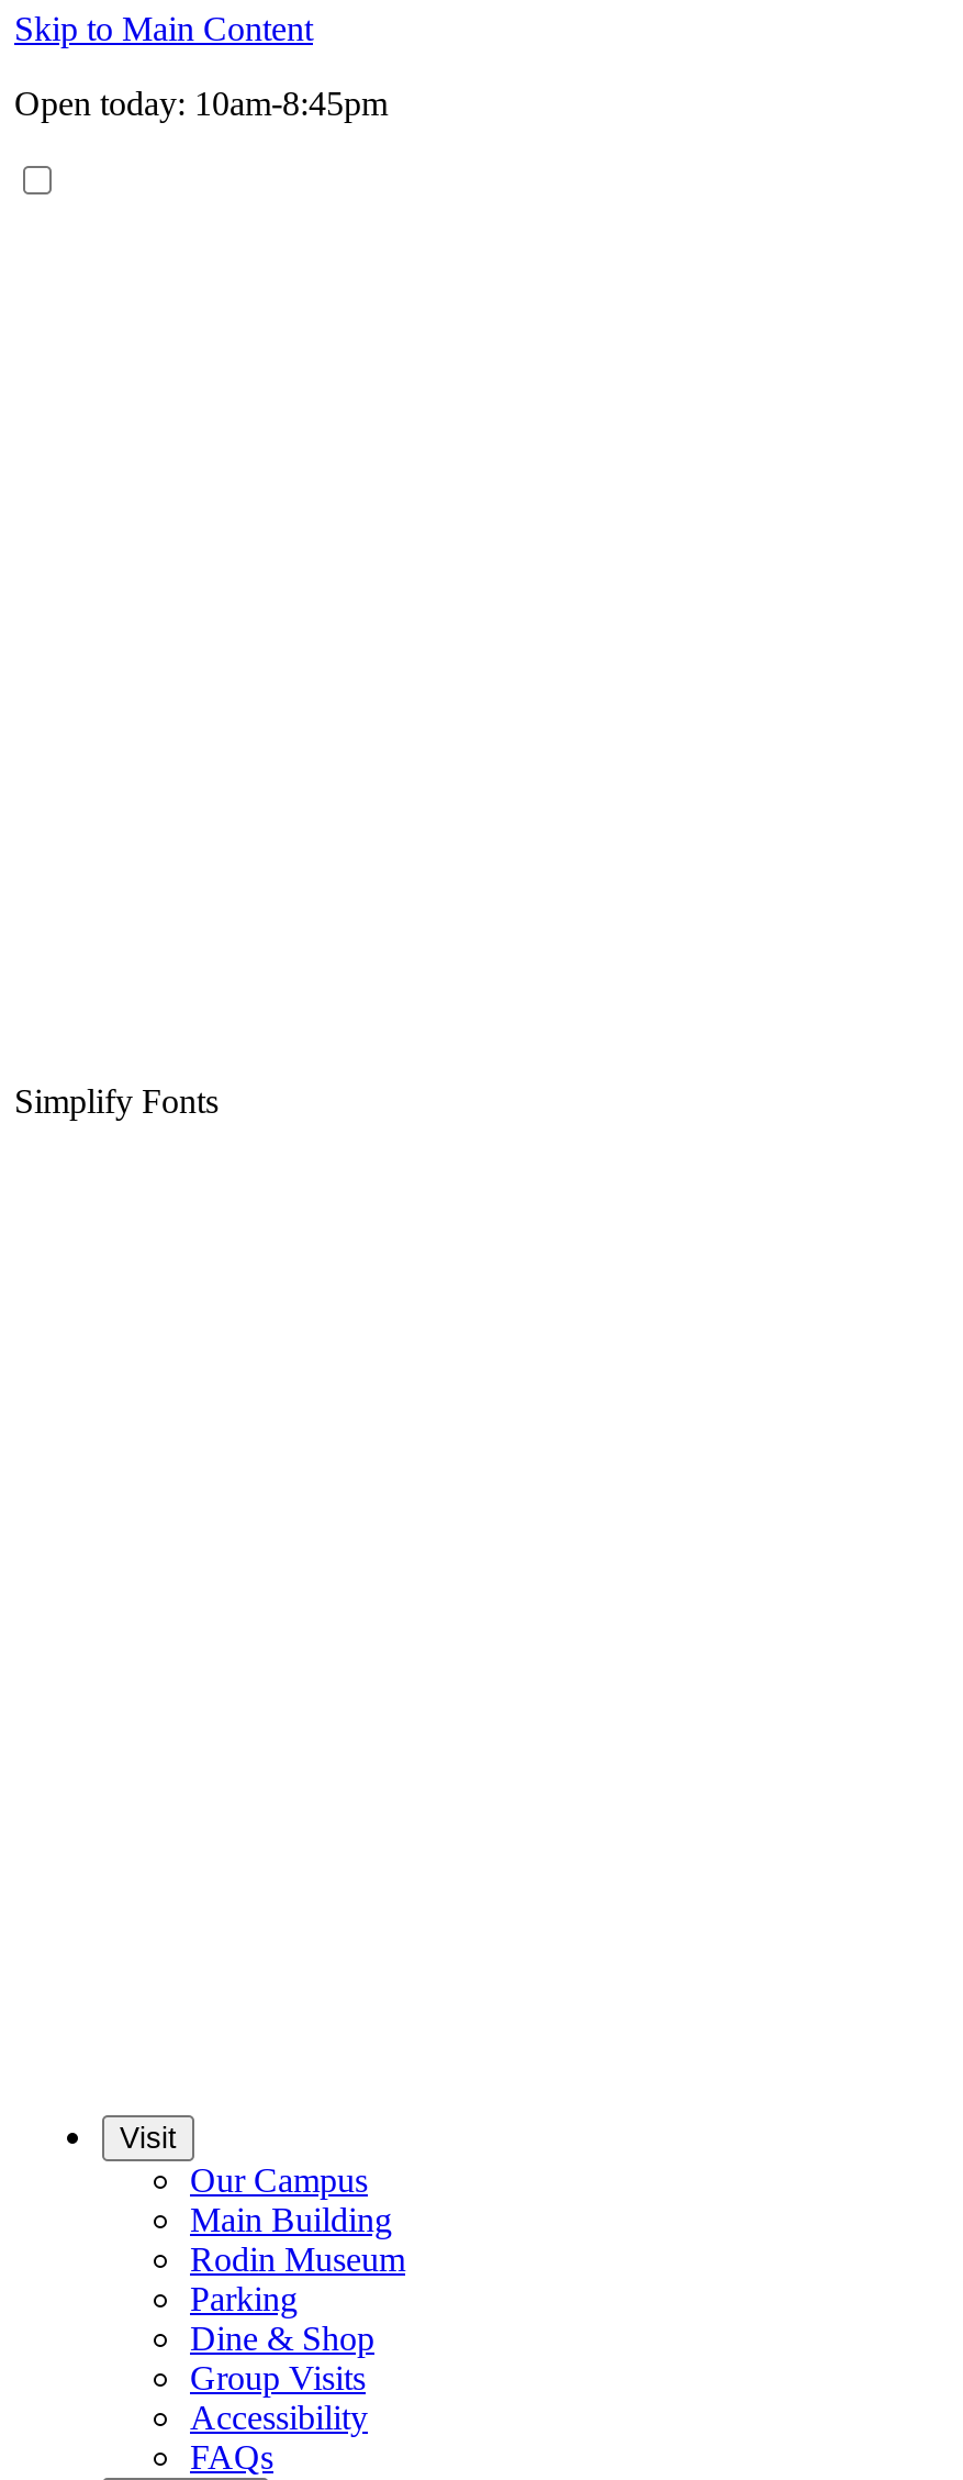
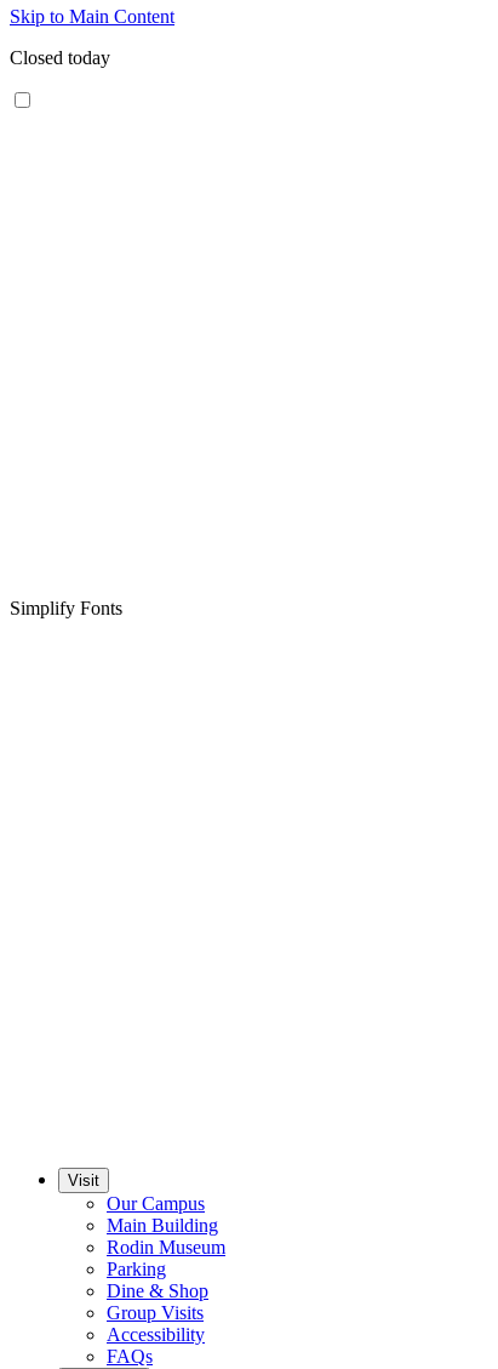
- Open today: 10am-8:45pm
+ Closed today
